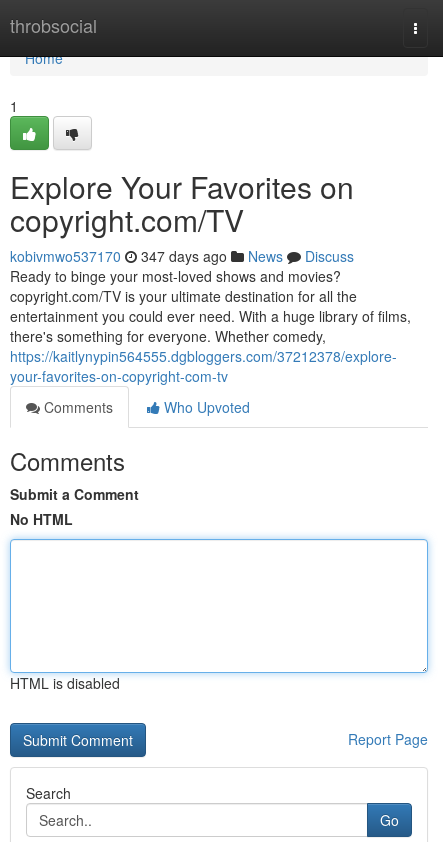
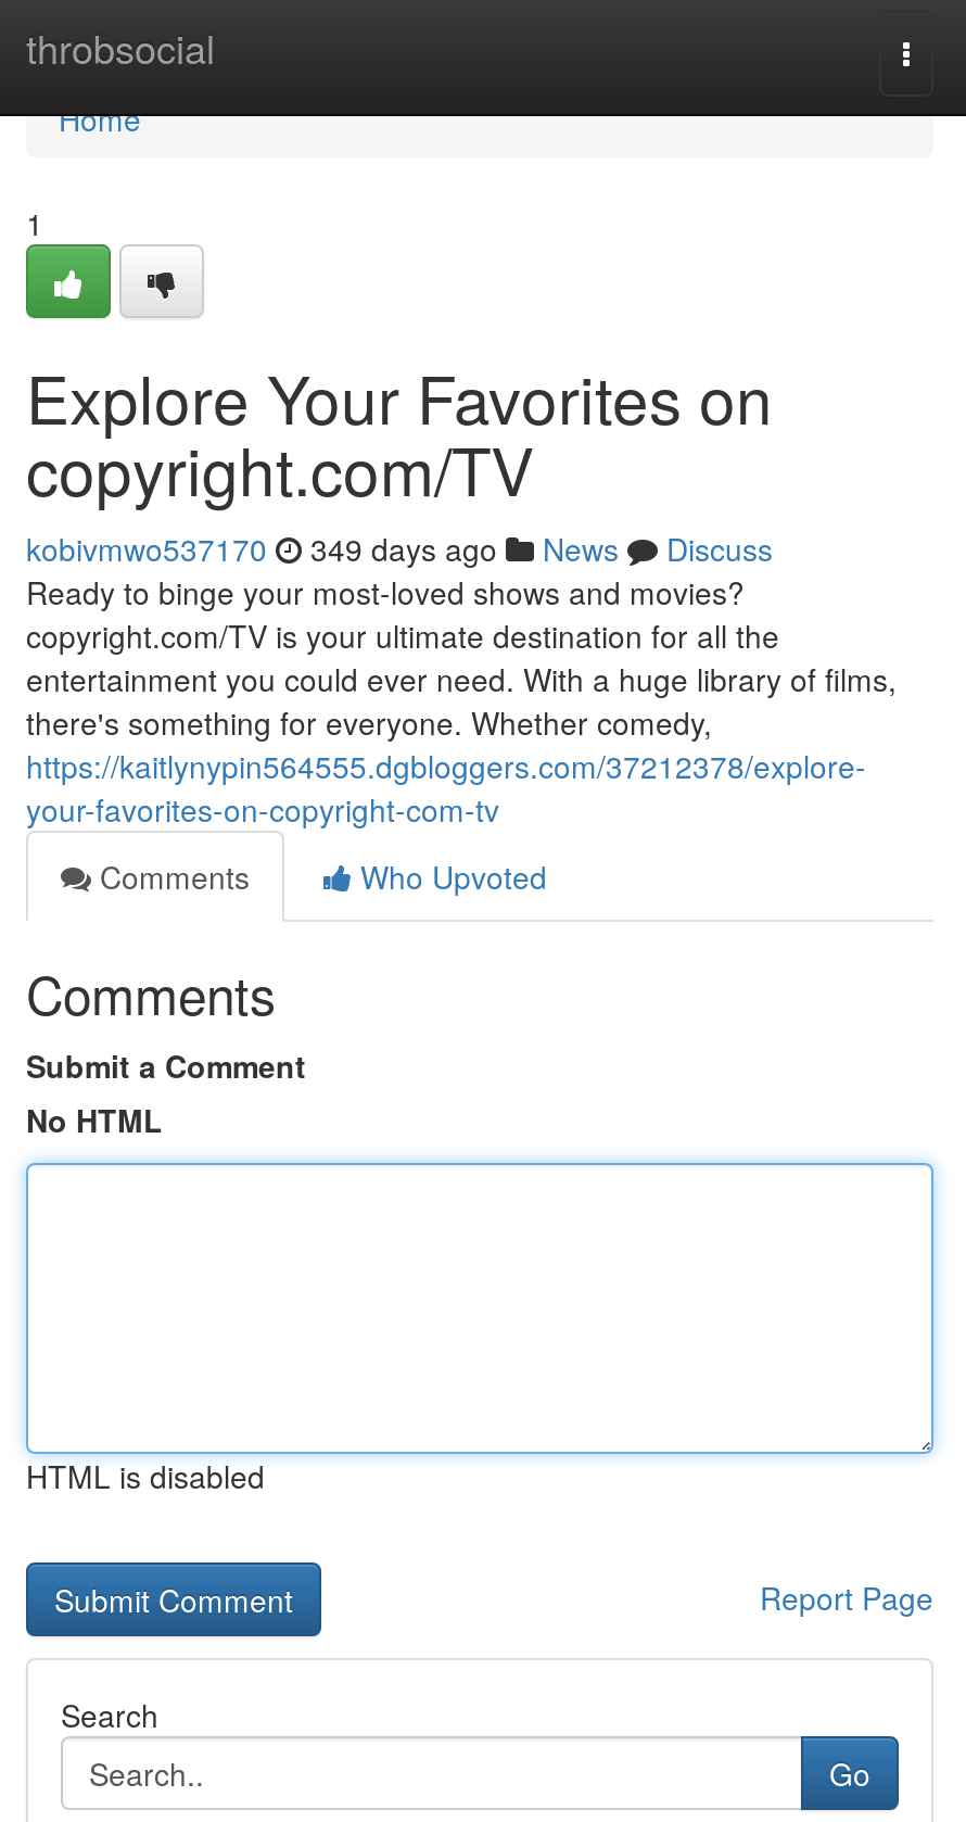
- kobivmwo537170 347 days ago News Discuss
+ kobivmwo537170 349 days ago News Discuss
